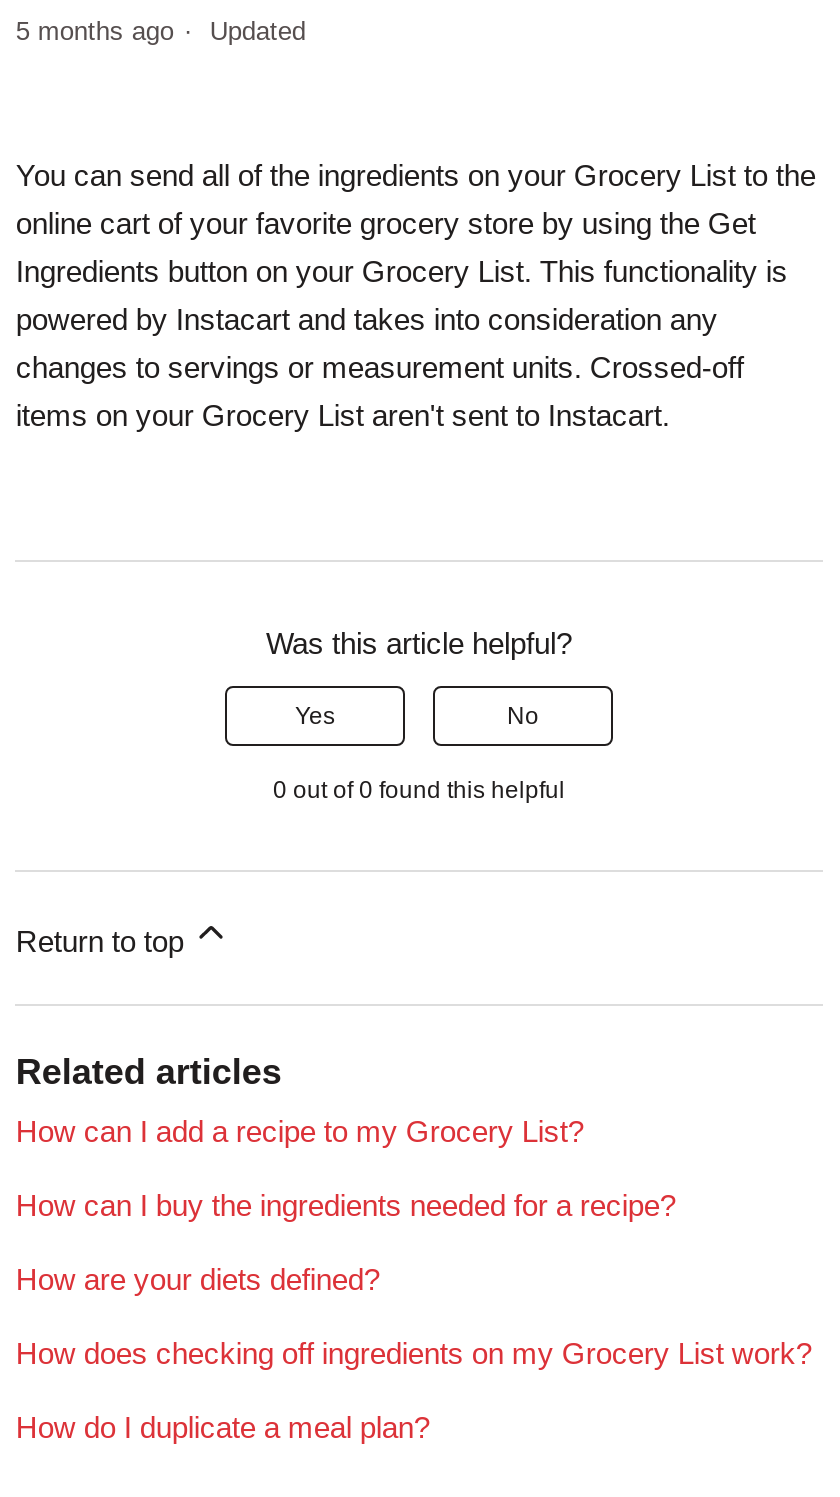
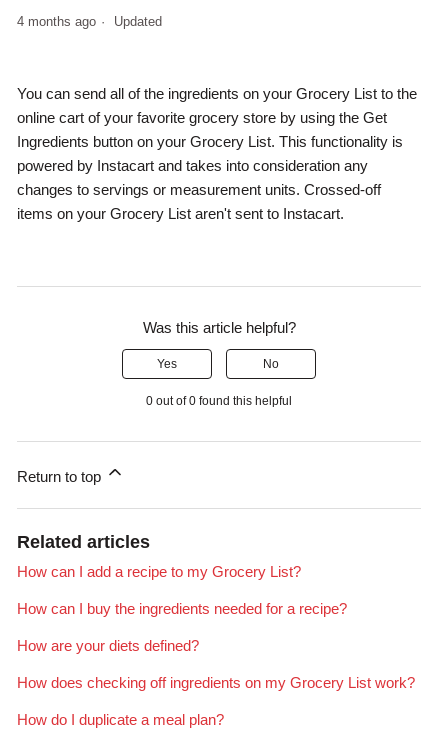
- 5 months ago Updated
+ 4 months ago Updated
